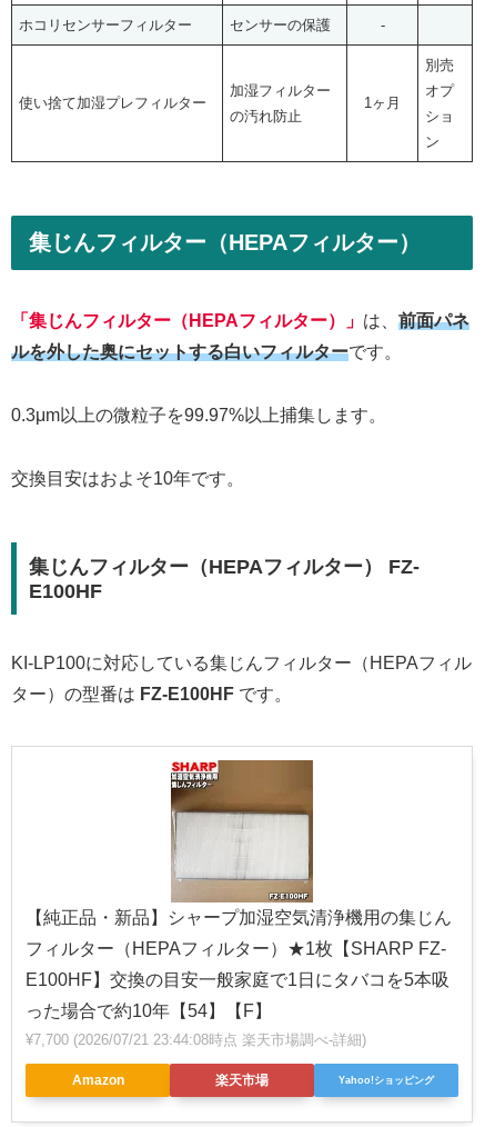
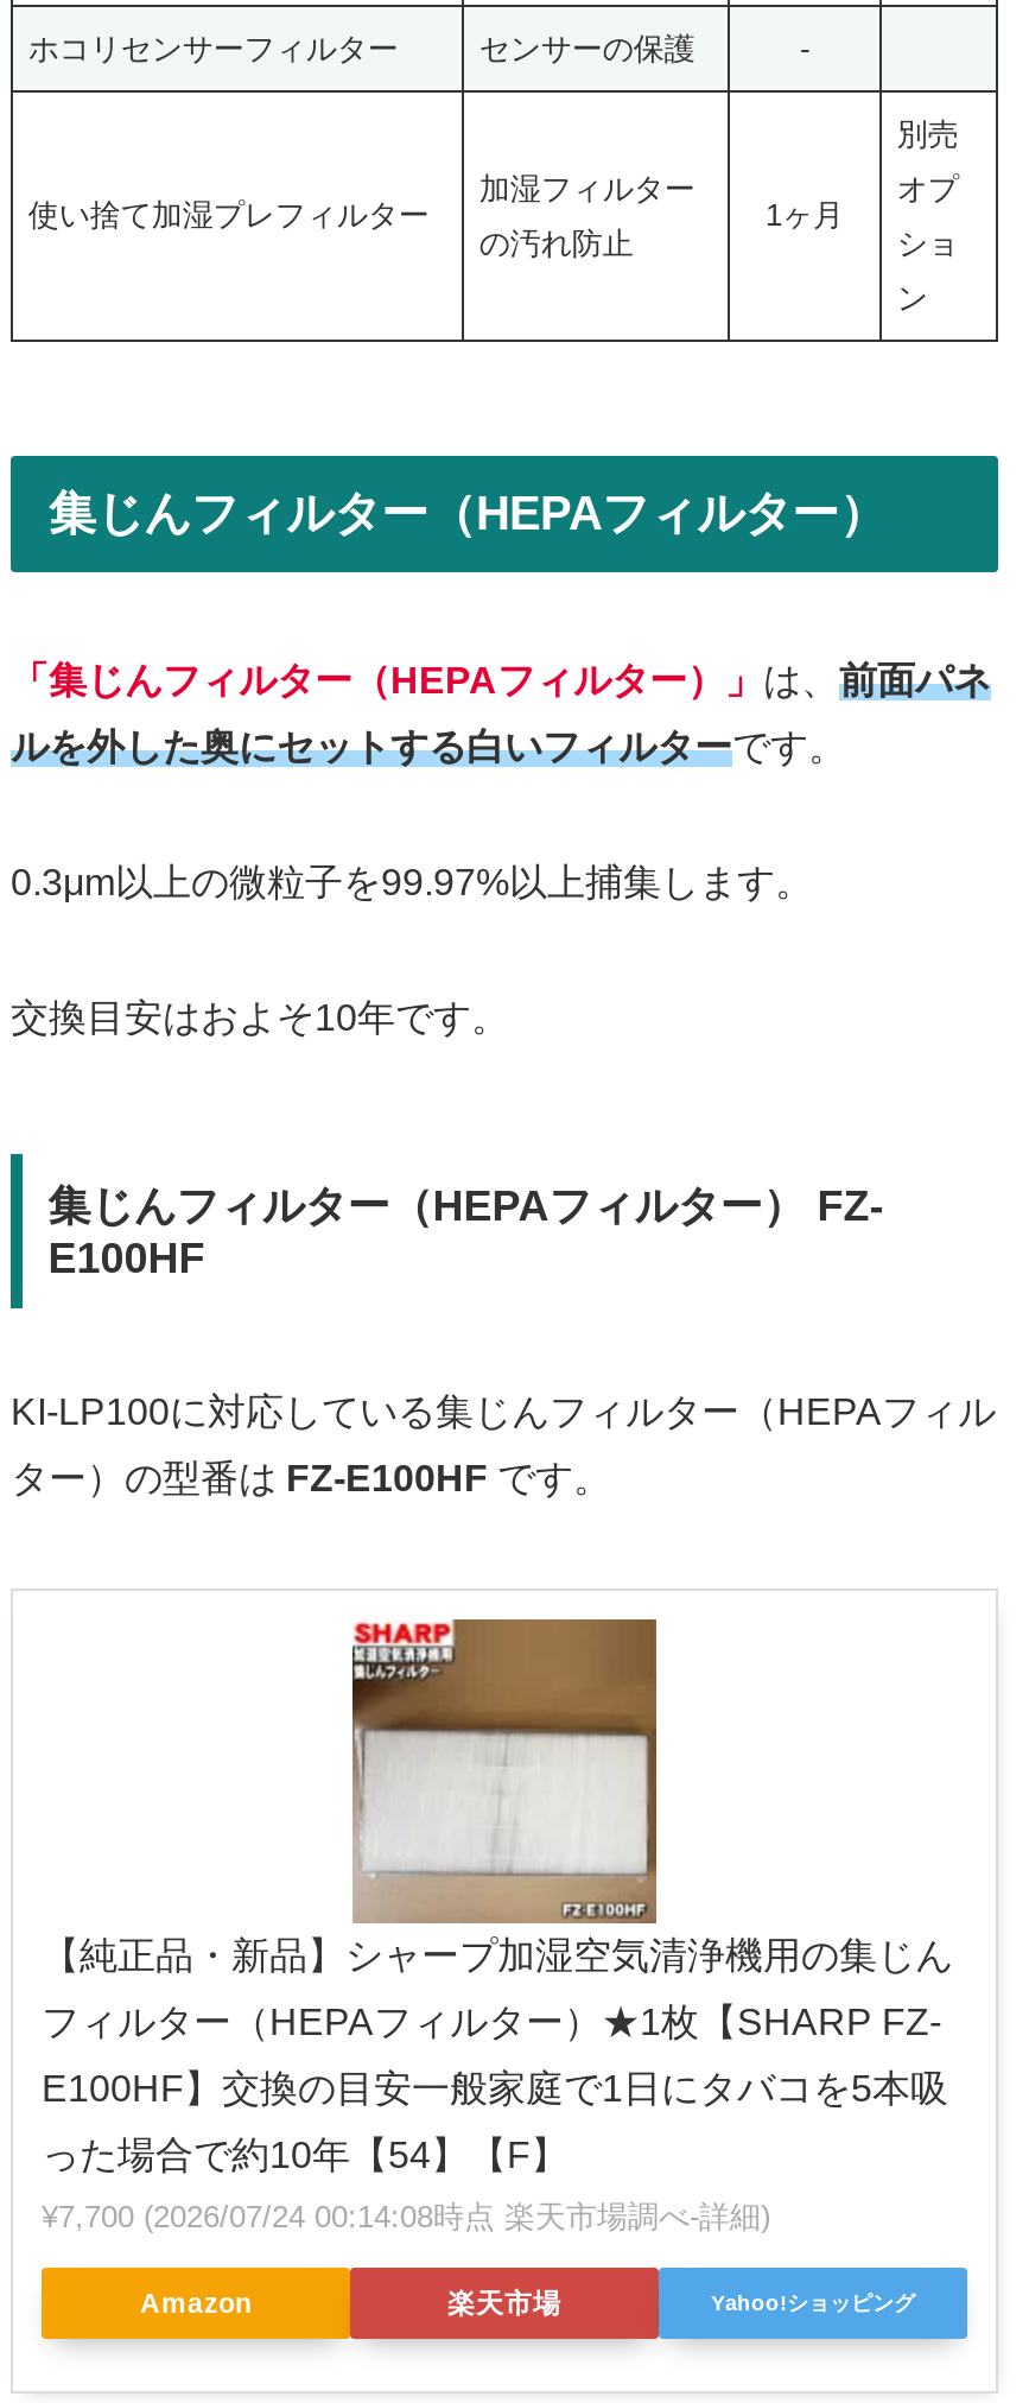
- ¥7,700 (2026/07/21 23:44:08時点 楽天市場調べ-詳細)
+ ¥7,700 (2026/07/24 00:14:08時点 楽天市場調べ-詳細)
